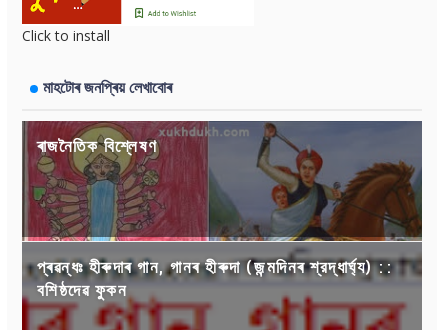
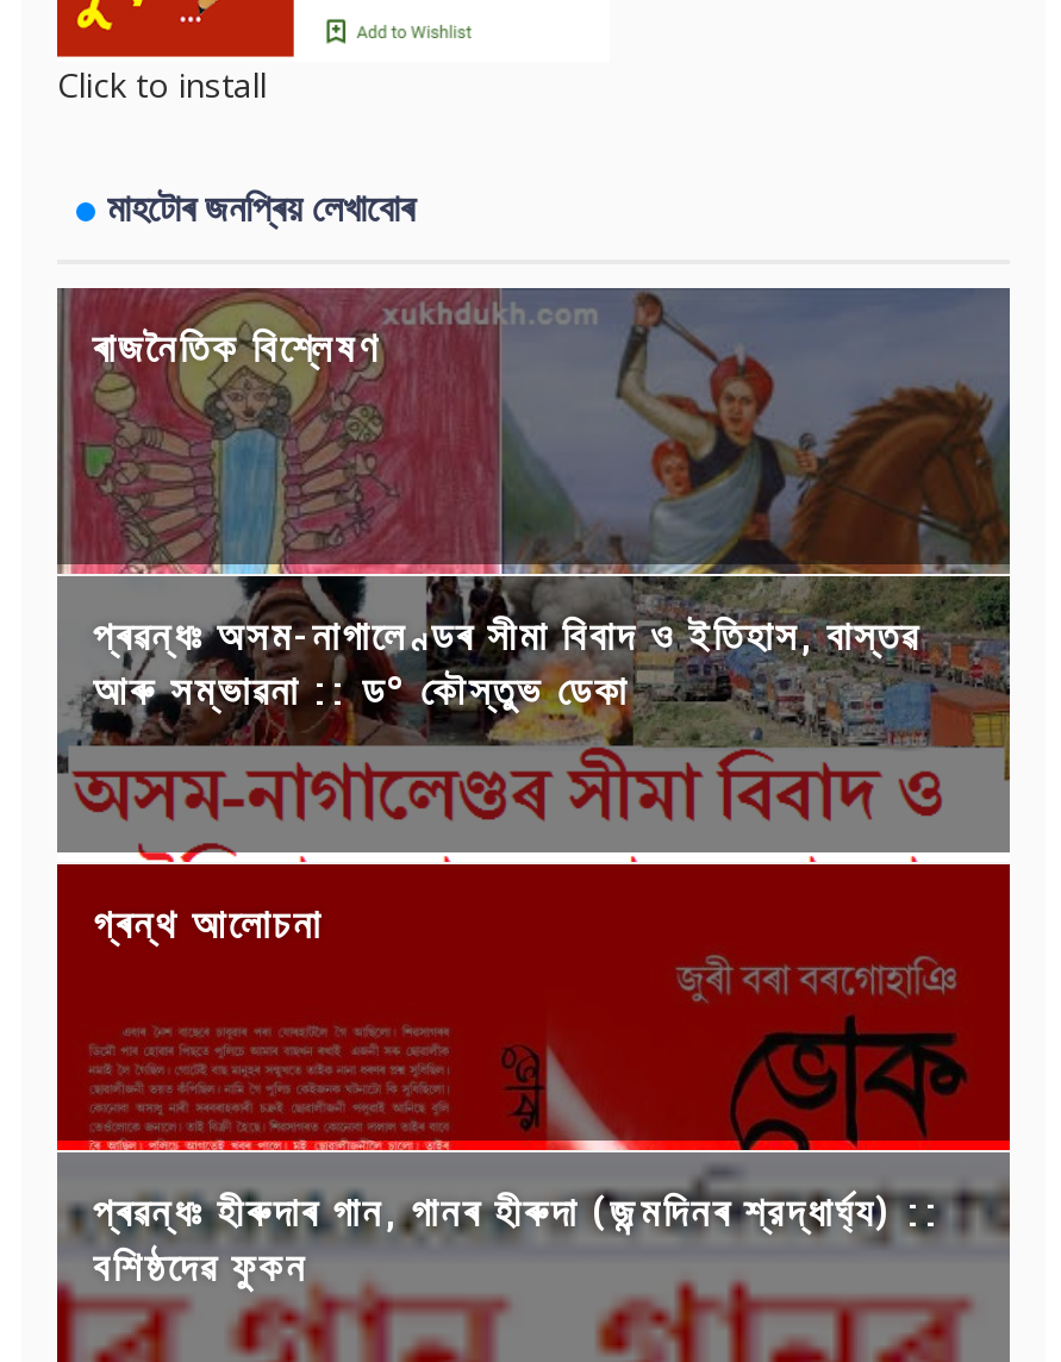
+ [image]
+ প্ৰৱন্ধঃ অসম-নাগালেণ্ডৰ সীমা বিবাদ ও ইতিহাস, বাস্তৱ
+ আৰু সম্ভাৱনা :: ড° কৌস্তুভ ডেকা

+ গ্ৰন্থ আলোচনা
